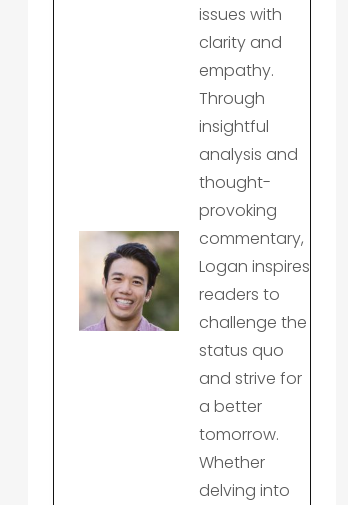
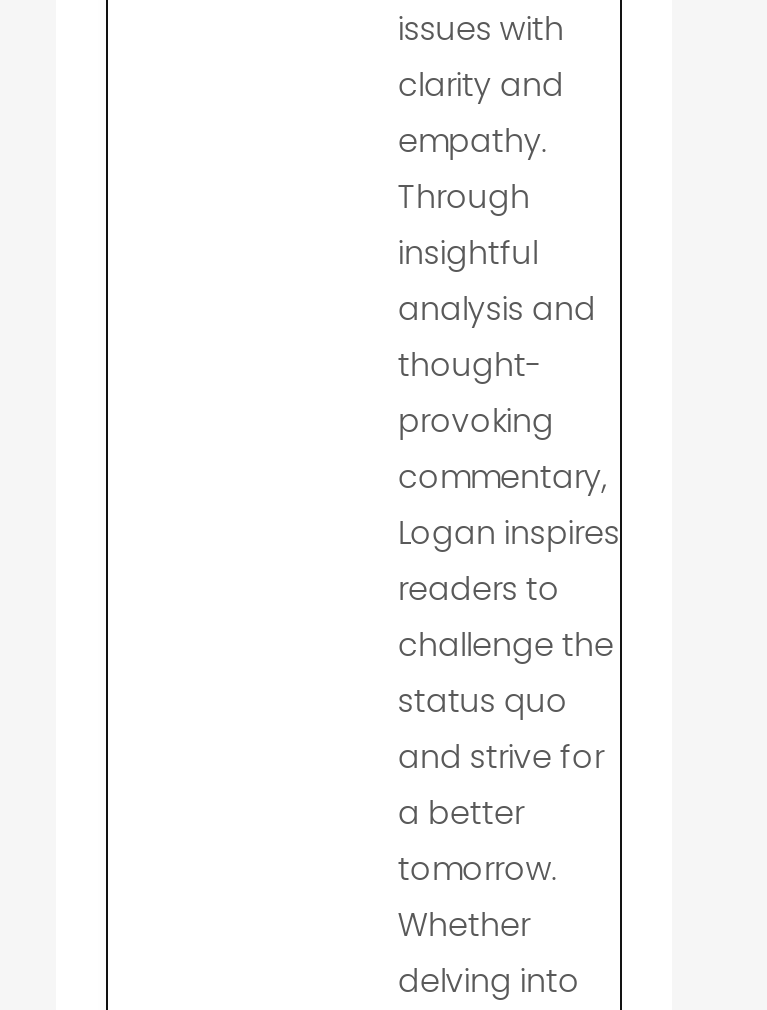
- [image]
